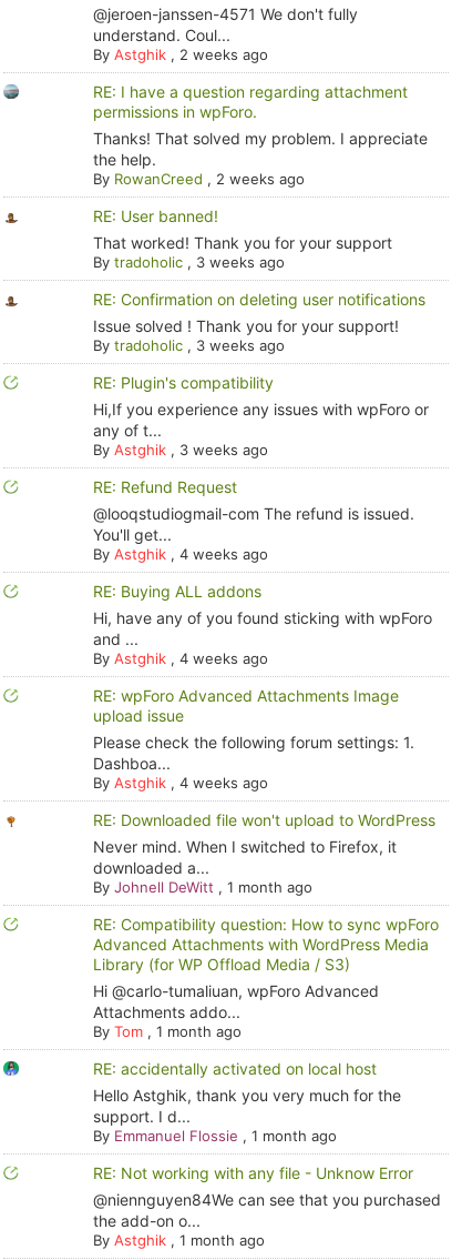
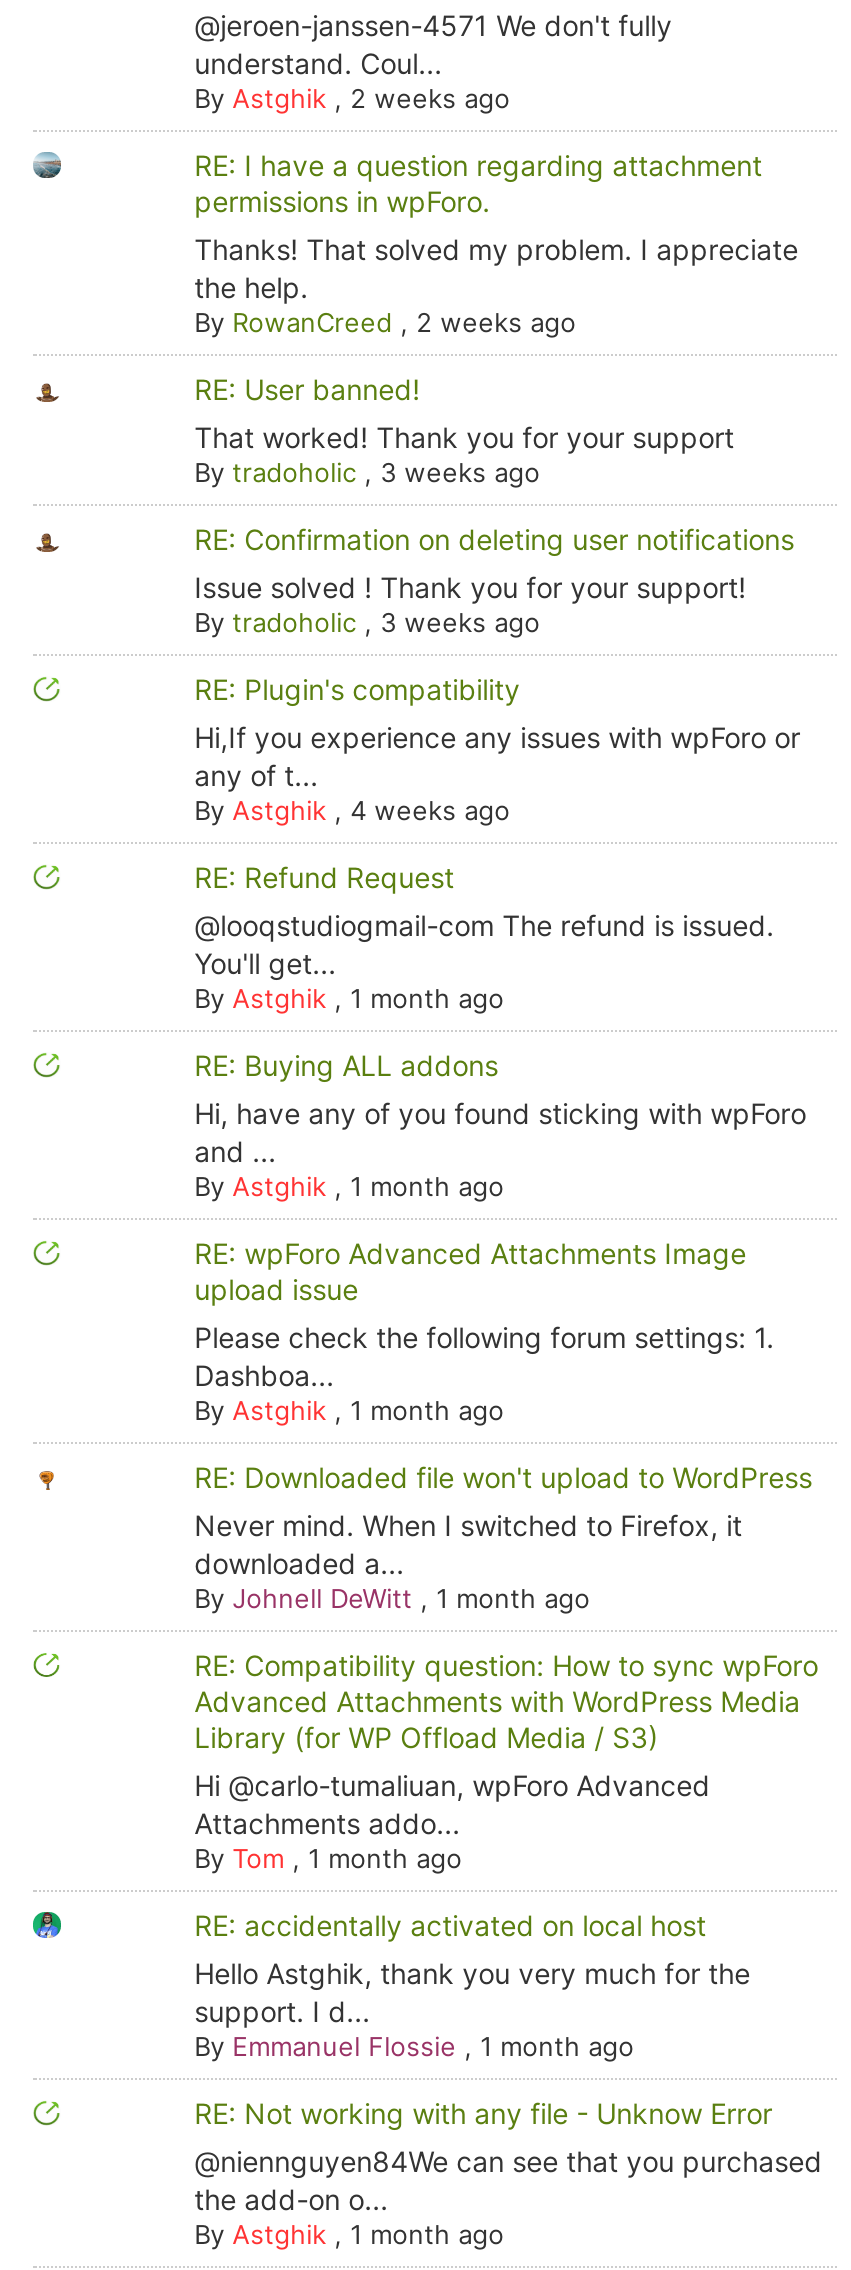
- By Astghik, 3 weeks ago
+ By Astghik, 4 weeks ago

- By Astghik, 4 weeks ago
+ By Astghik, 1 month ago

- By Astghik, 4 weeks ago
+ By Astghik, 1 month ago

- By Astghik, 4 weeks ago
+ By Astghik, 1 month ago
